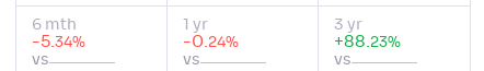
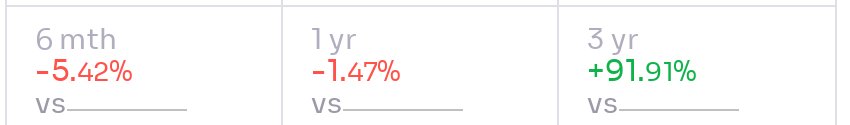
- -5.34%
+ -5.42%

- -0.24%
+ -1.47%

- +88.23%
+ +91.91%
